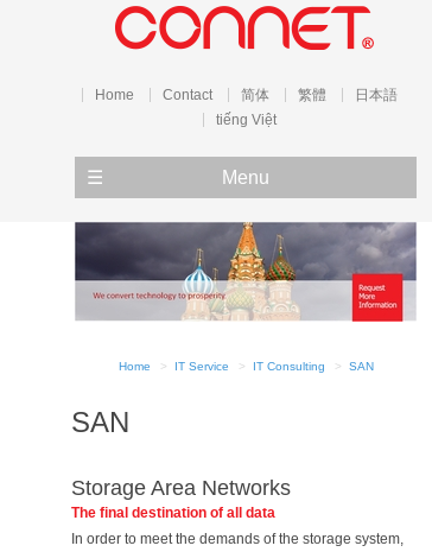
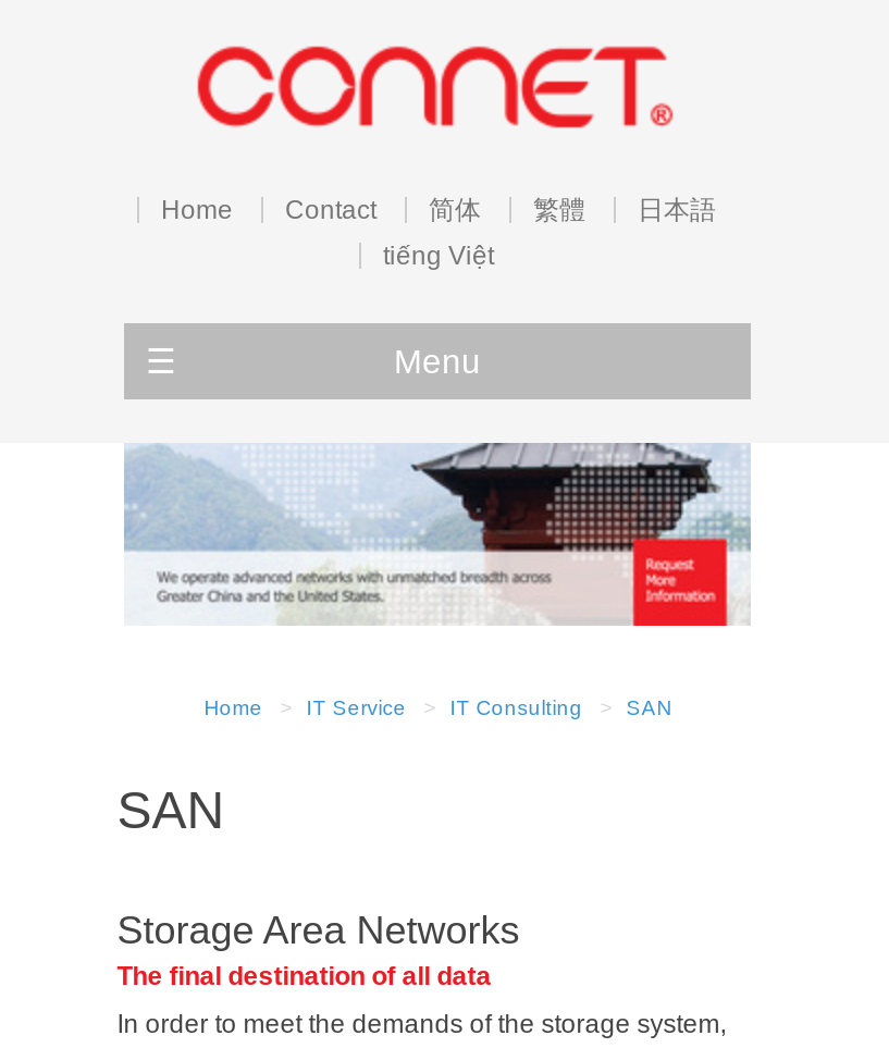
- [image]
+ [image]
